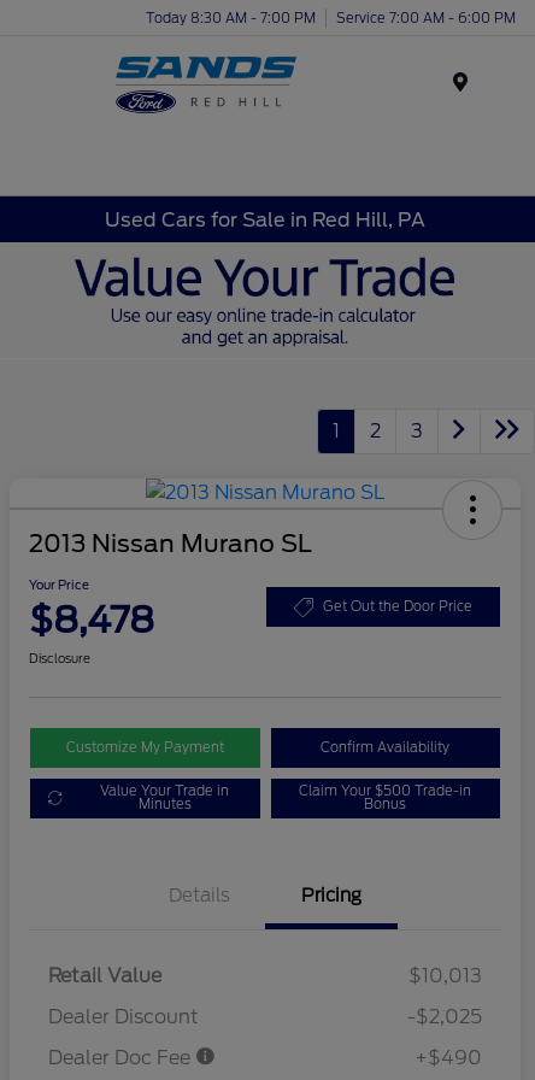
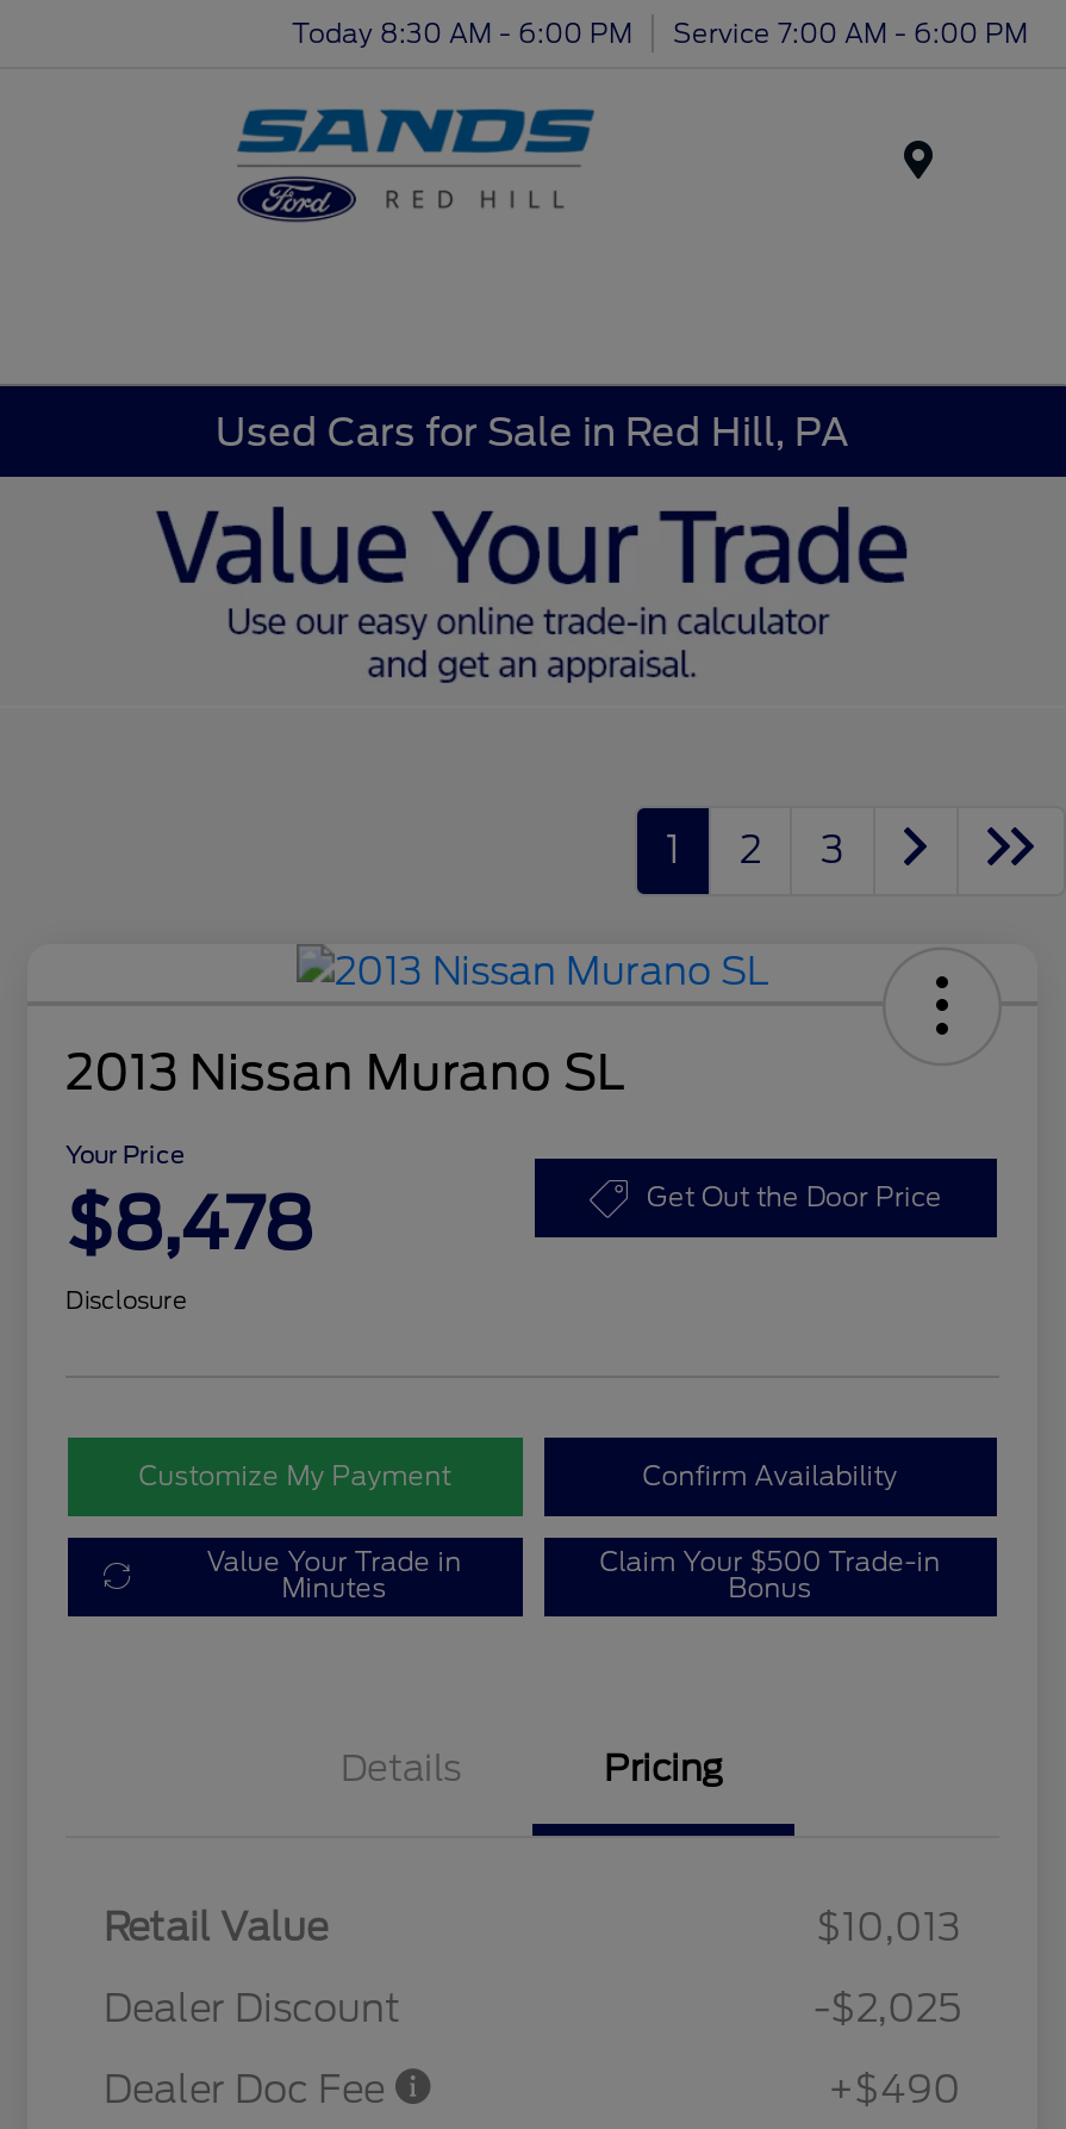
- Today 8:30 AM - 7:00 PM Service 7:00 AM - 6:00 PM
+ Today 8:30 AM - 6:00 PM Service 7:00 AM - 6:00 PM
